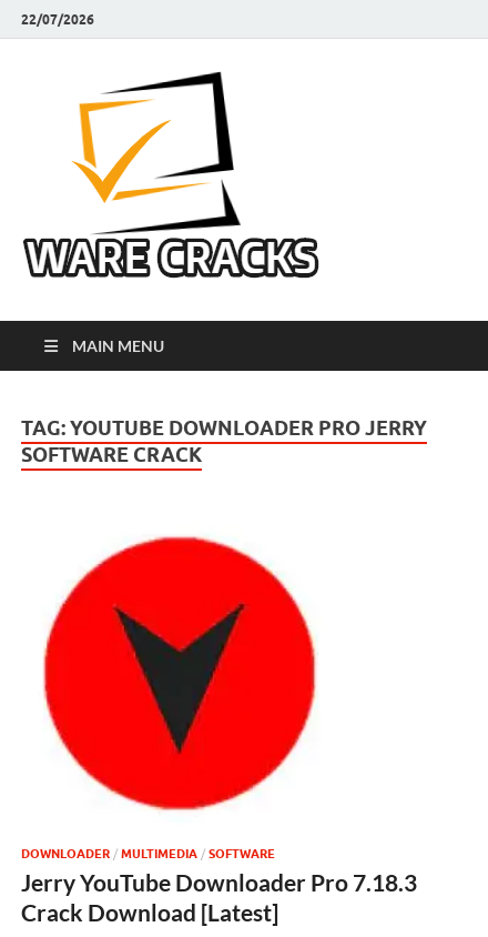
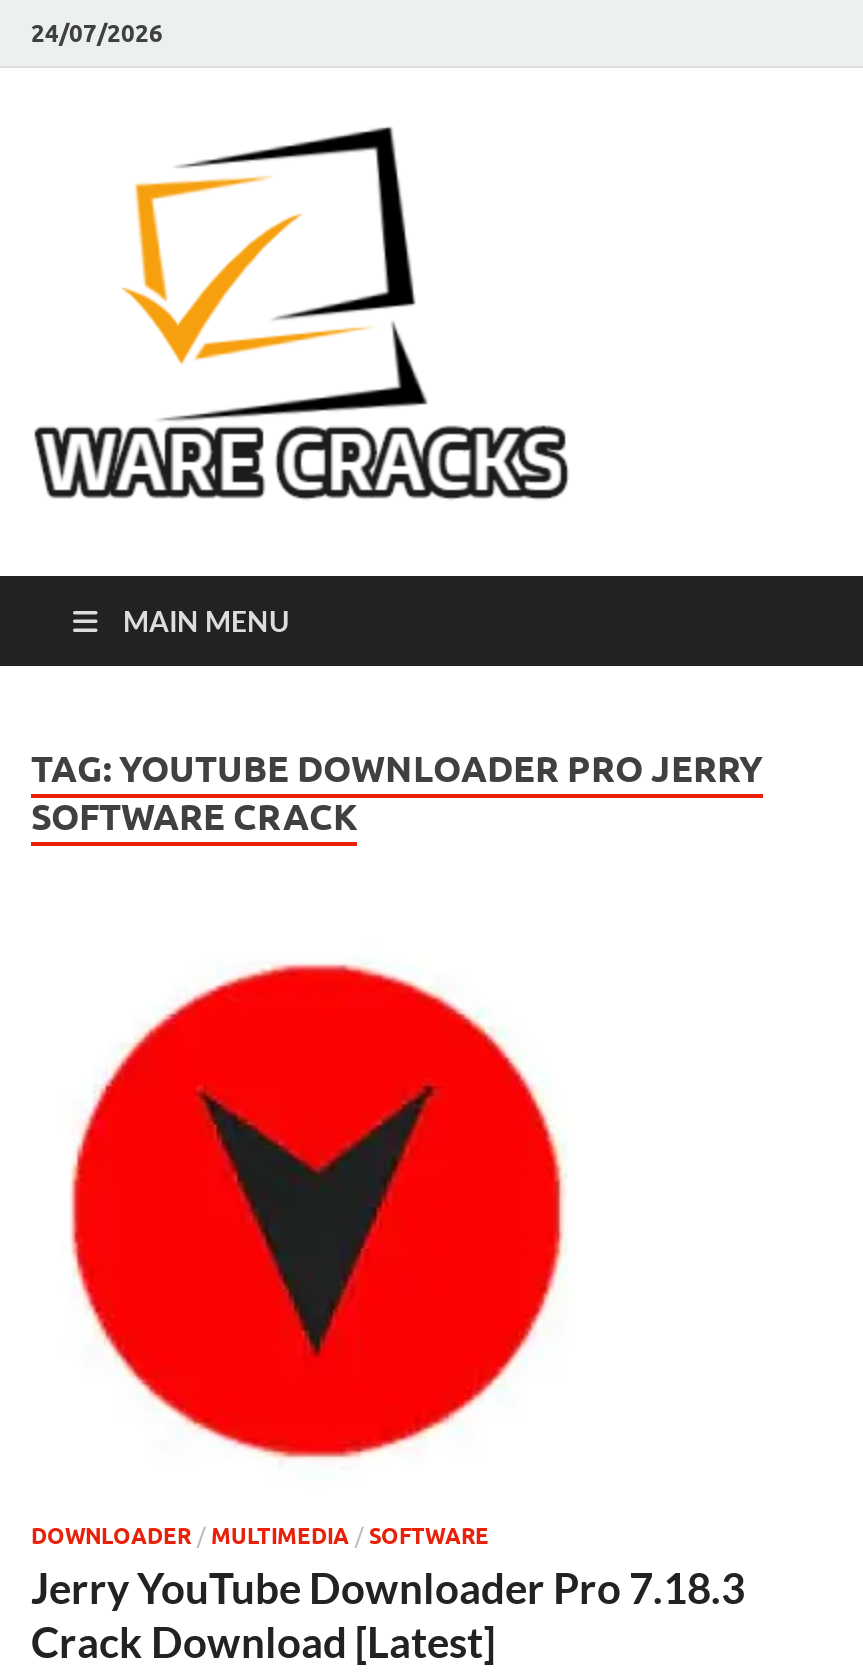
- 22/07/2026
+ 24/07/2026
